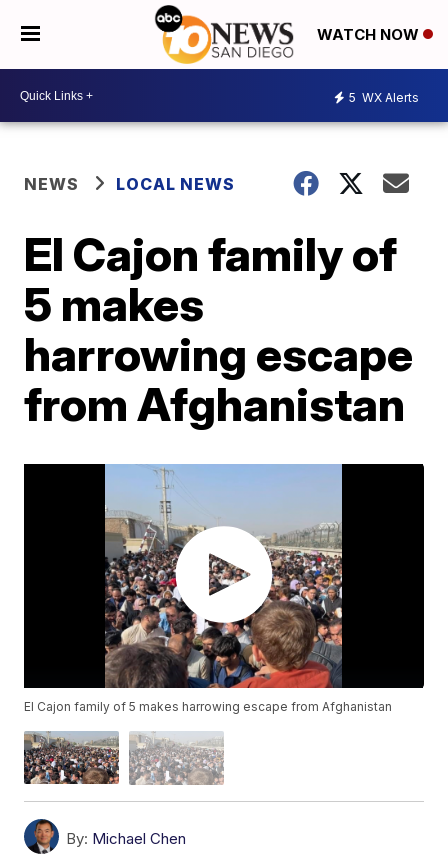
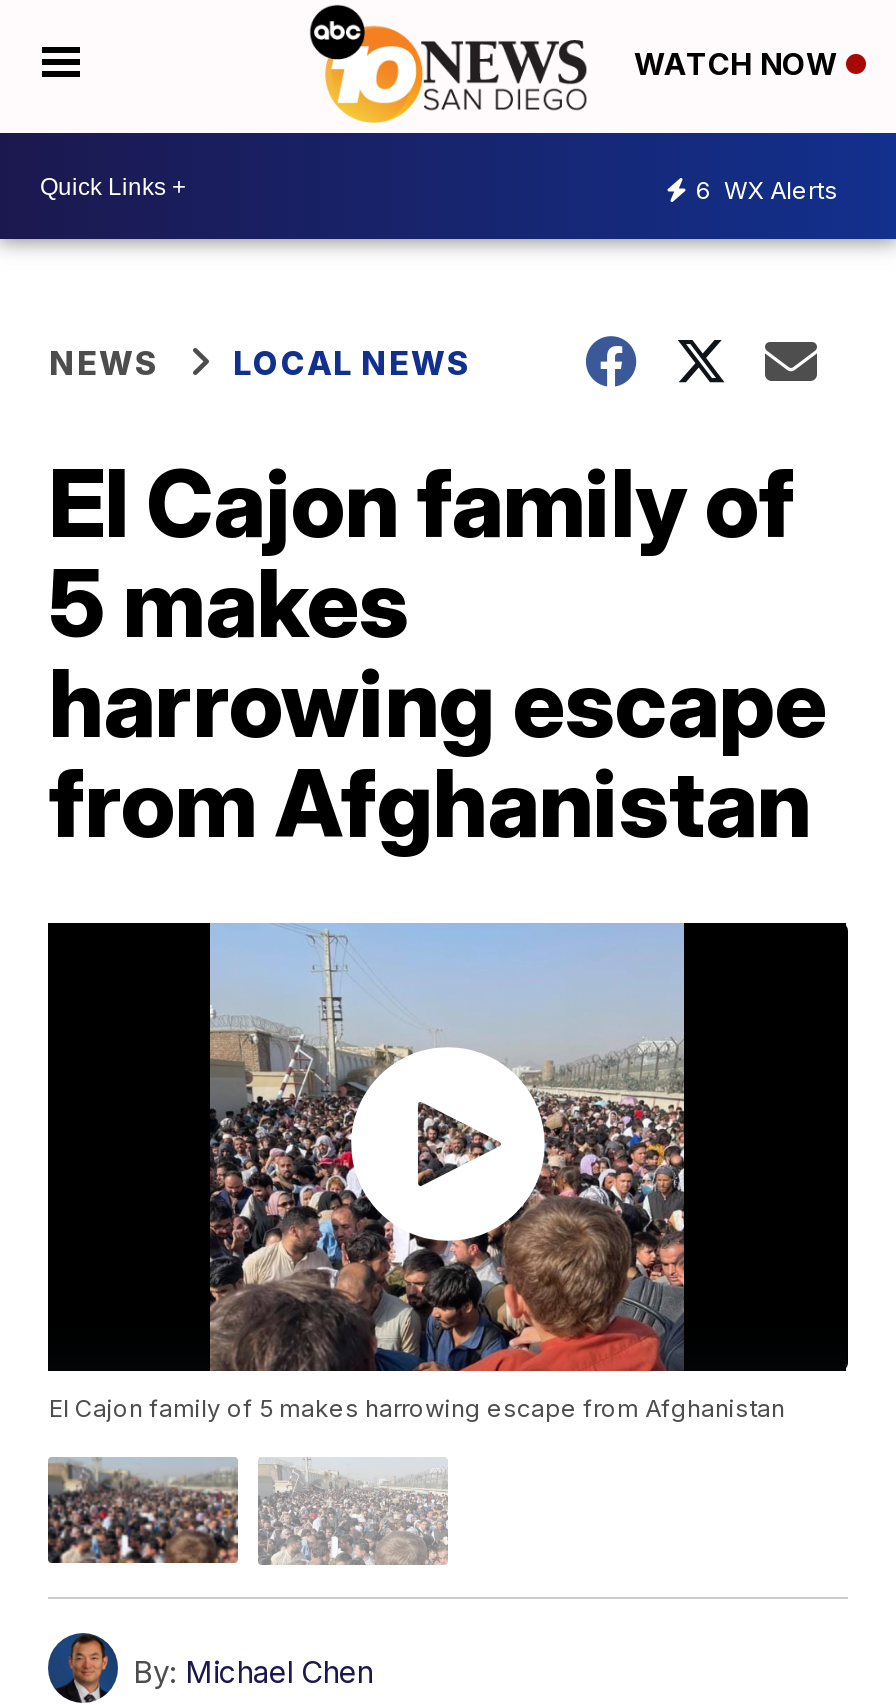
- 5 WX Alerts
+ 6 WX Alerts
